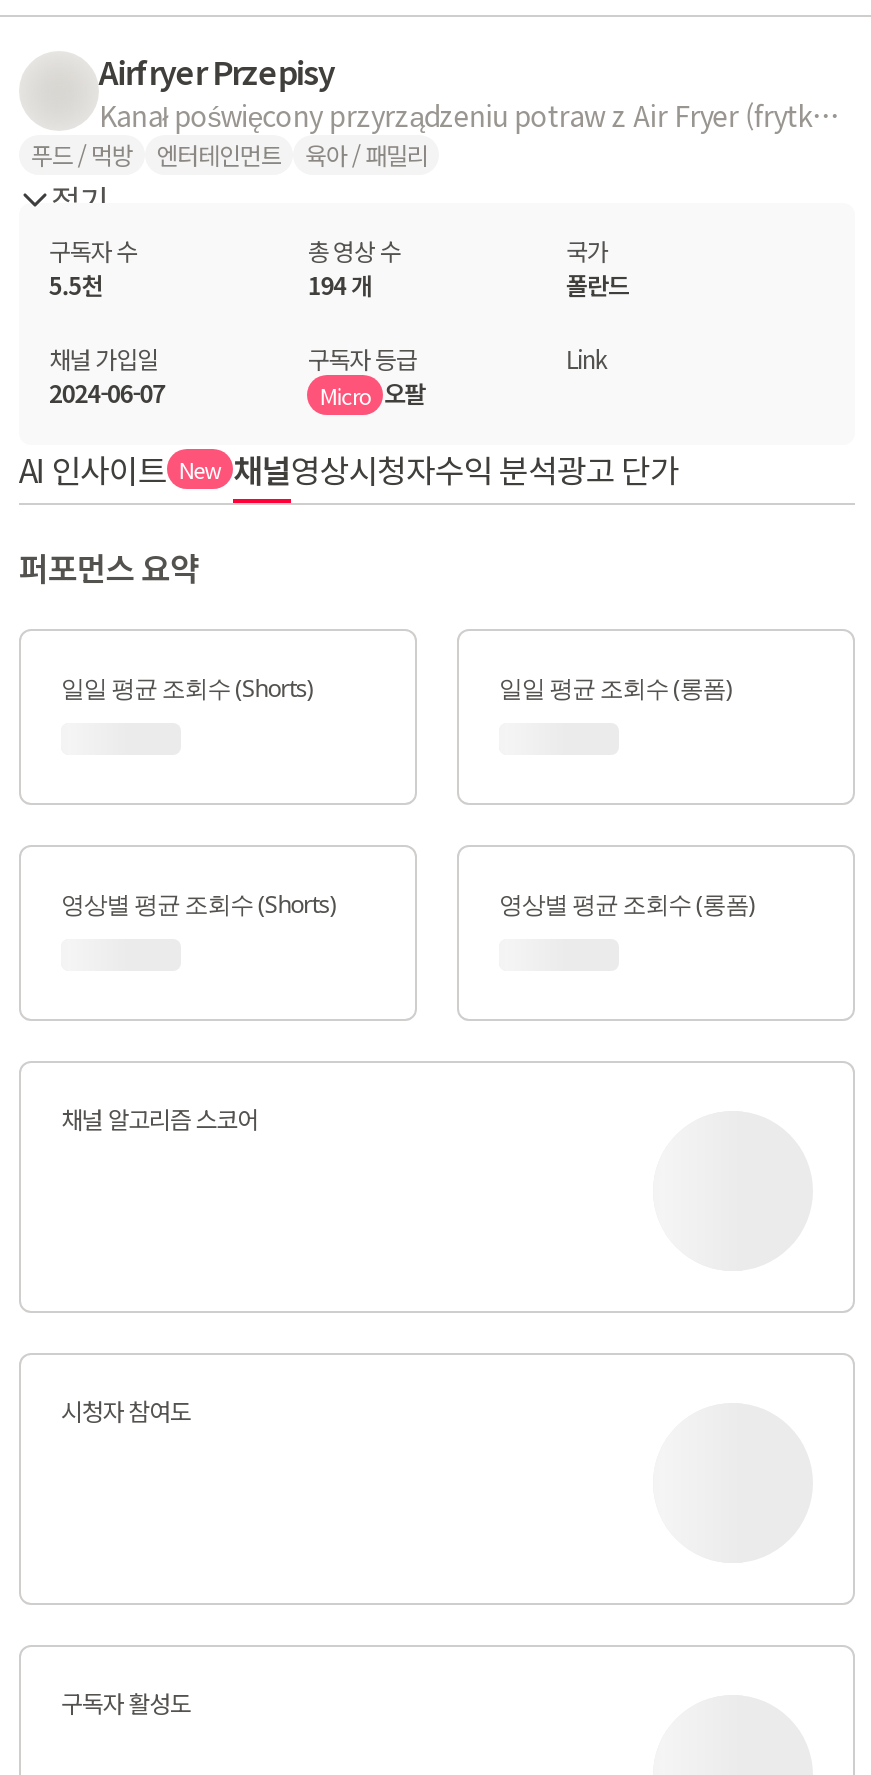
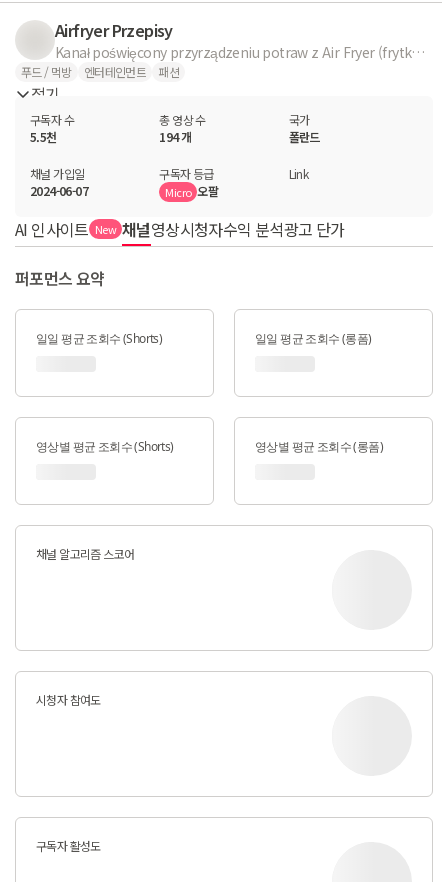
- 육아 / 패밀리
+ 패션
